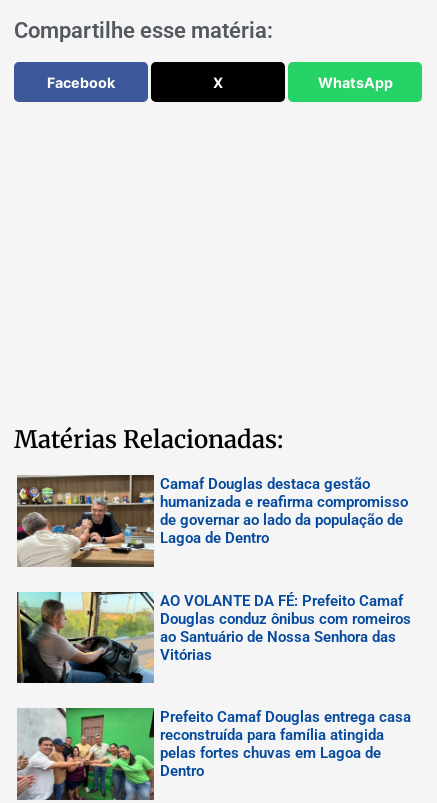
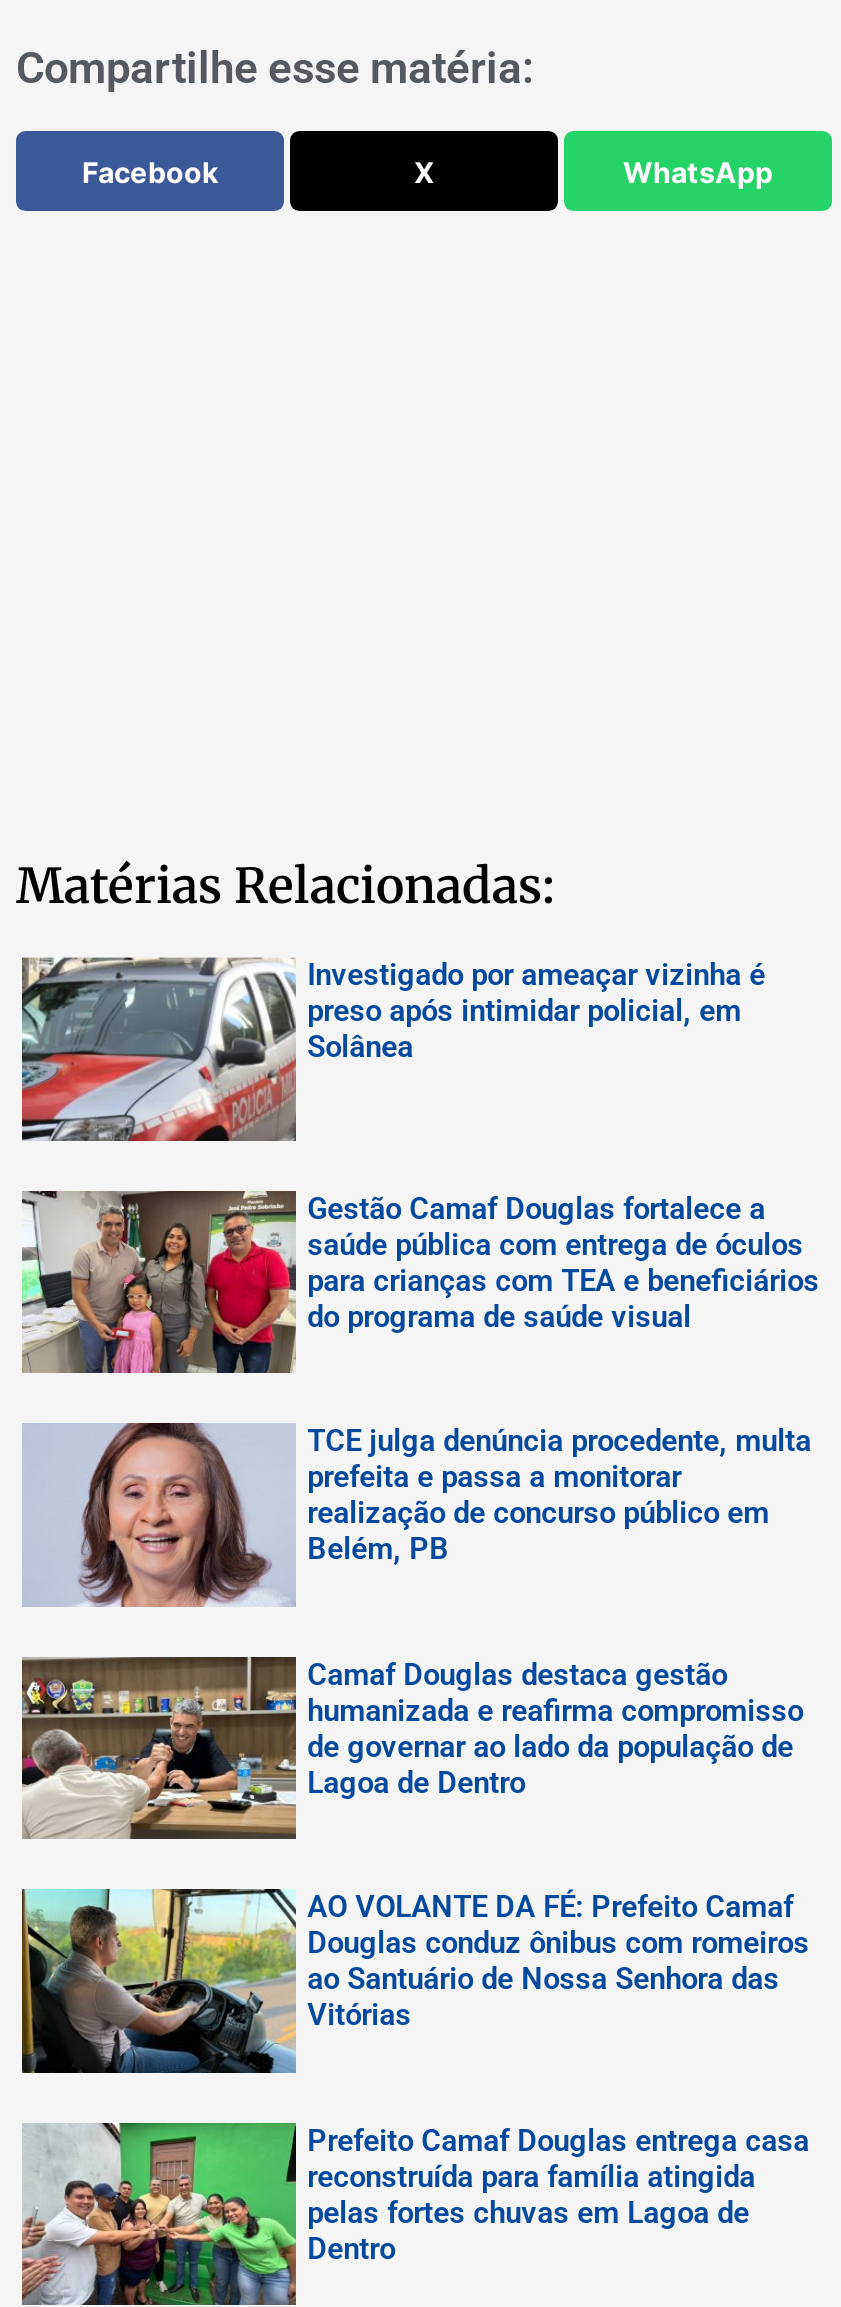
+ [image]
+ Investigado por ameaçar vizinha é
+ preso após intimidar policial, em
+ Solânea

+ [image]
+ Gestão Camaf Douglas fortalece a
+ saúde pública com entrega de óculos
+ para crianças com TEA e beneficiários
+ do programa de saúde visual
+ TCE julga denúncia procedente, multa
+ prefeita e passa a monitorar
+ realização de concurso público em
+ Belém, PB

+ [image]
